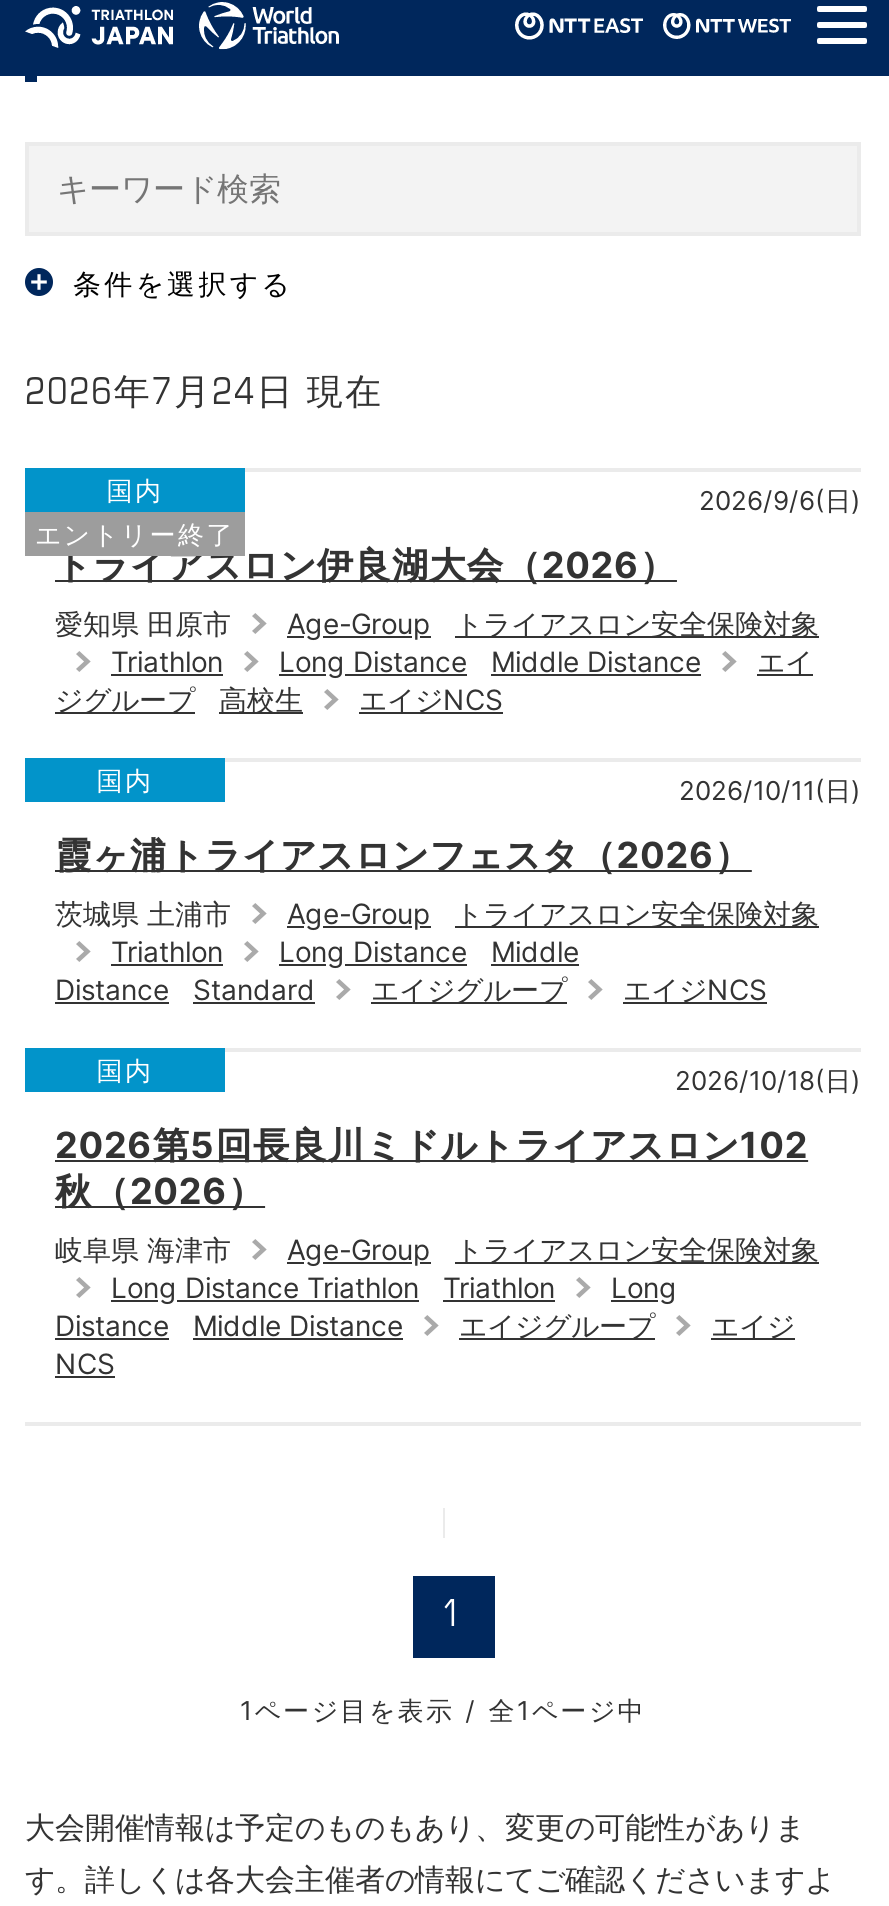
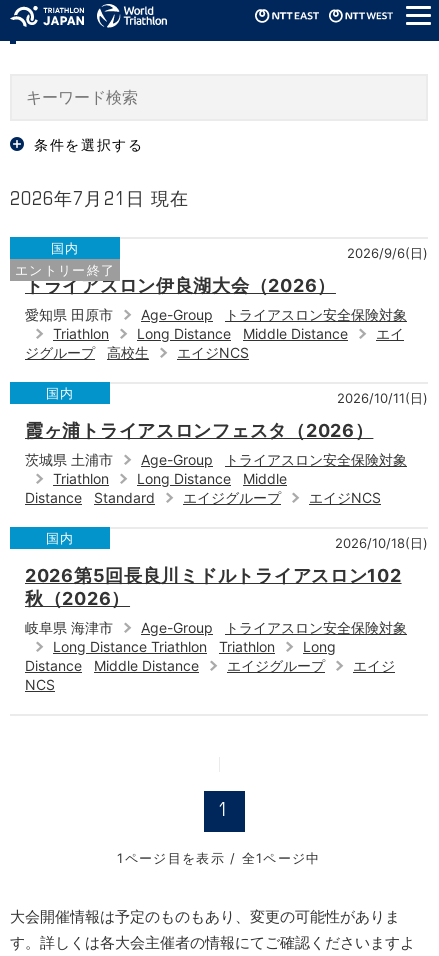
- 2026年7月24日 現在
+ 2026年7月21日 現在
